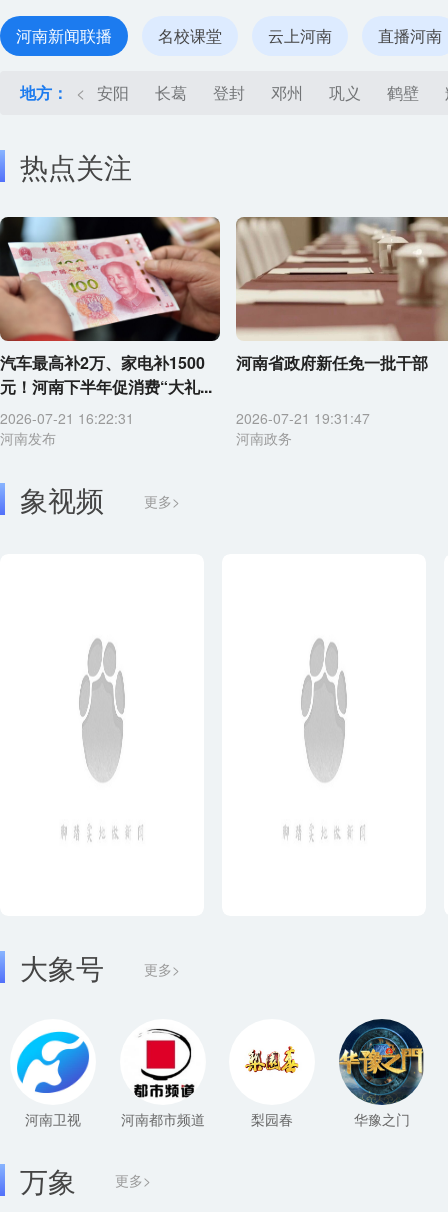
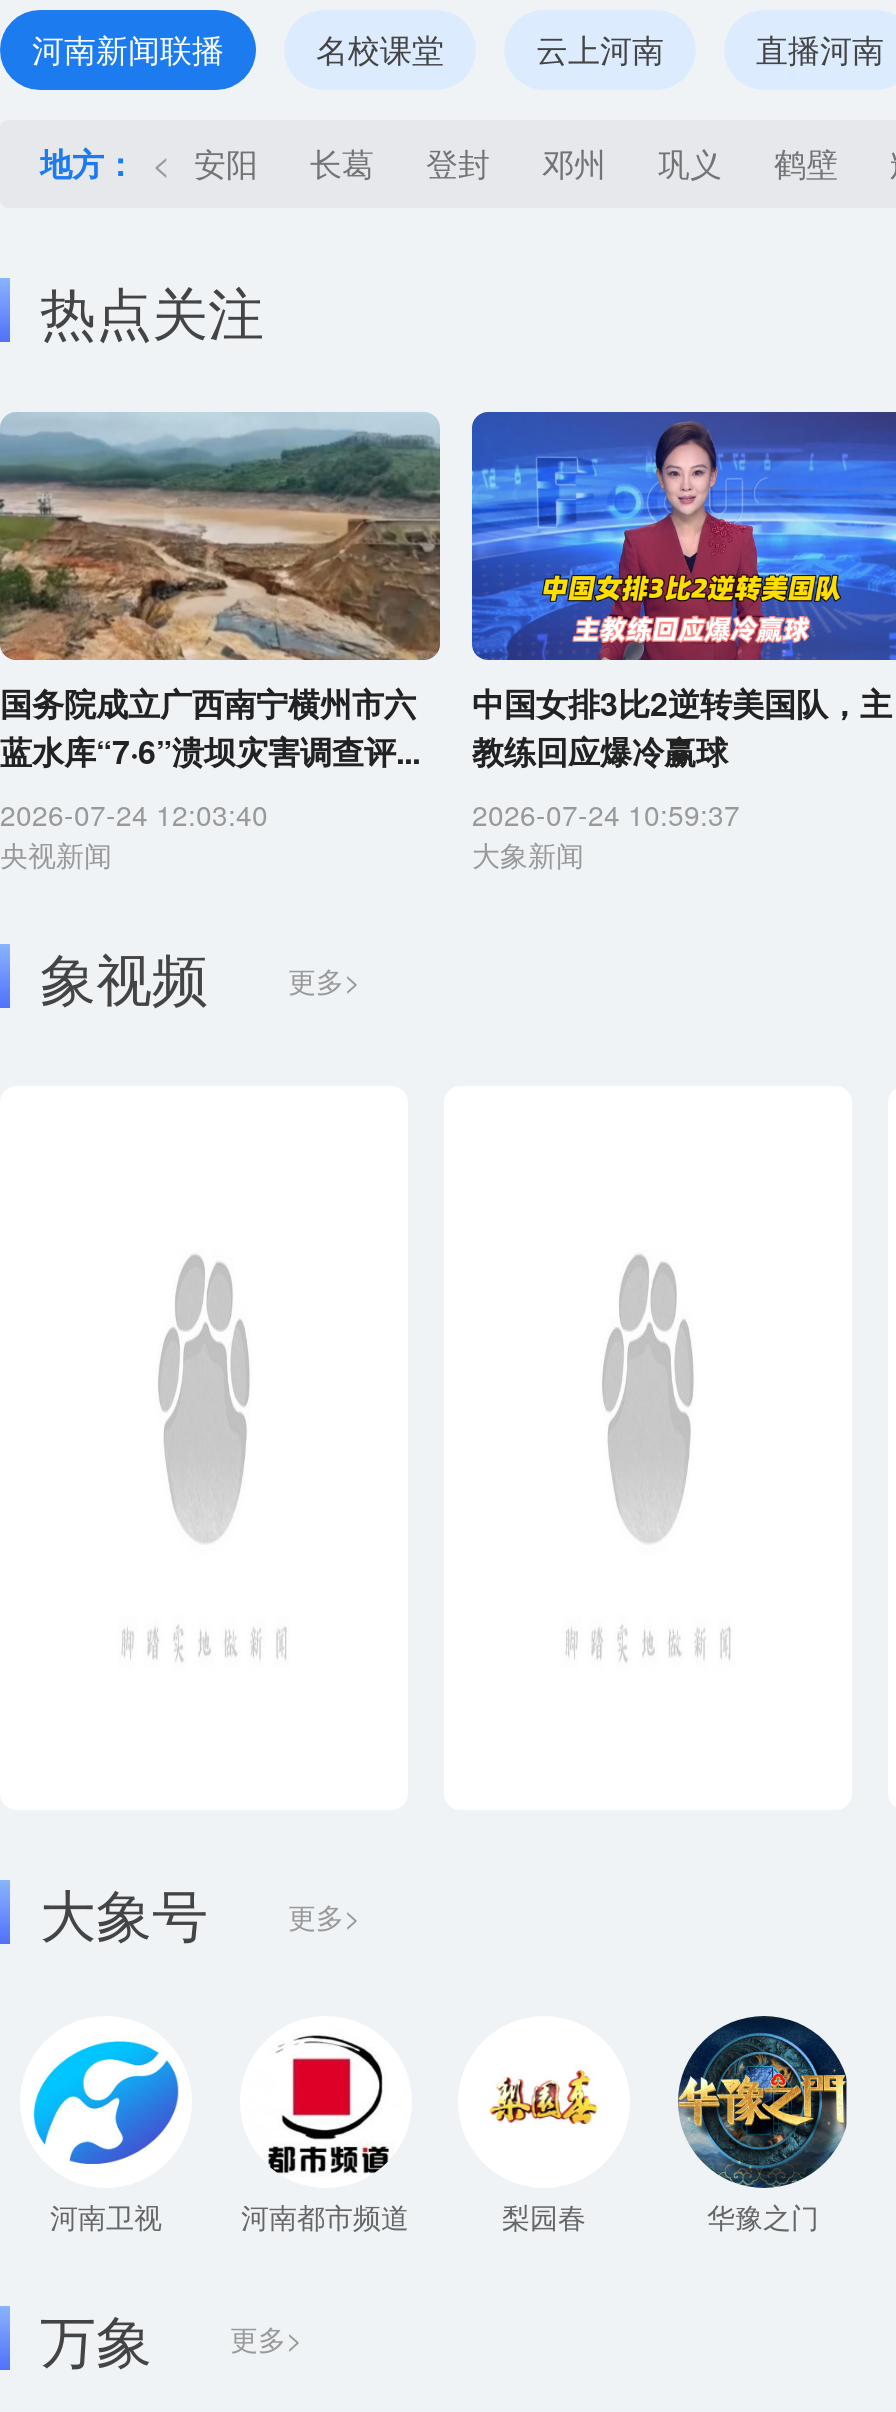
- [image]
- 汽车最高补2万、家电补1500
- 元！河南下半年促消费“大礼...
- 2026-07-21 16:22:31
- 河南发布
+ [image]
+ 国务院成立广西南宁横州市六
+ 蓝水库“7·6”溃坝灾害调查评...
+ 2026-07-24 12:03:40
+ 央视新闻

- [image]
- 河南省政府新任免一批干部
- 2026-07-21 19:31:47
- 河南政务
+ [image]
+ 中国女排3比2逆转美国队，主
+ 教练回应爆冷赢球
+ 2026-07-24 10:59:37
+ 大象新闻
